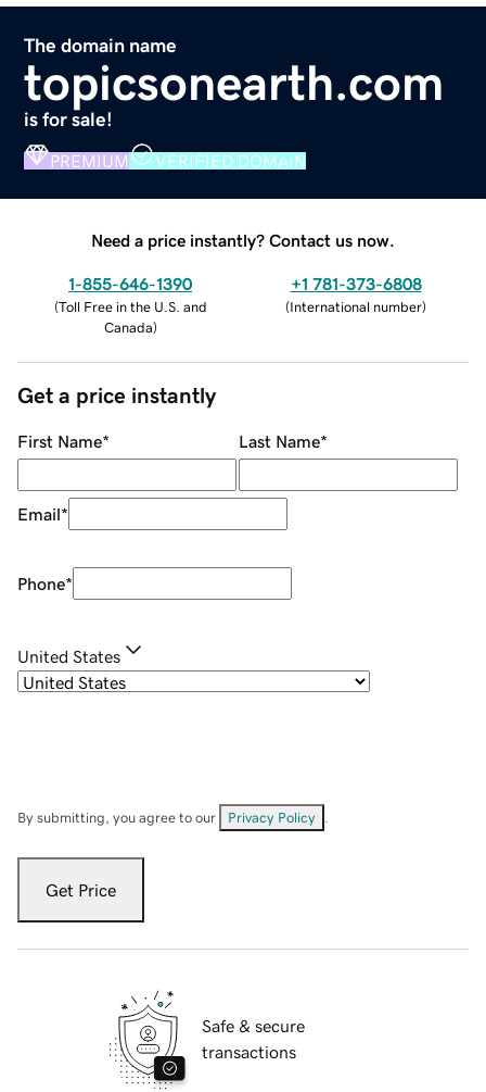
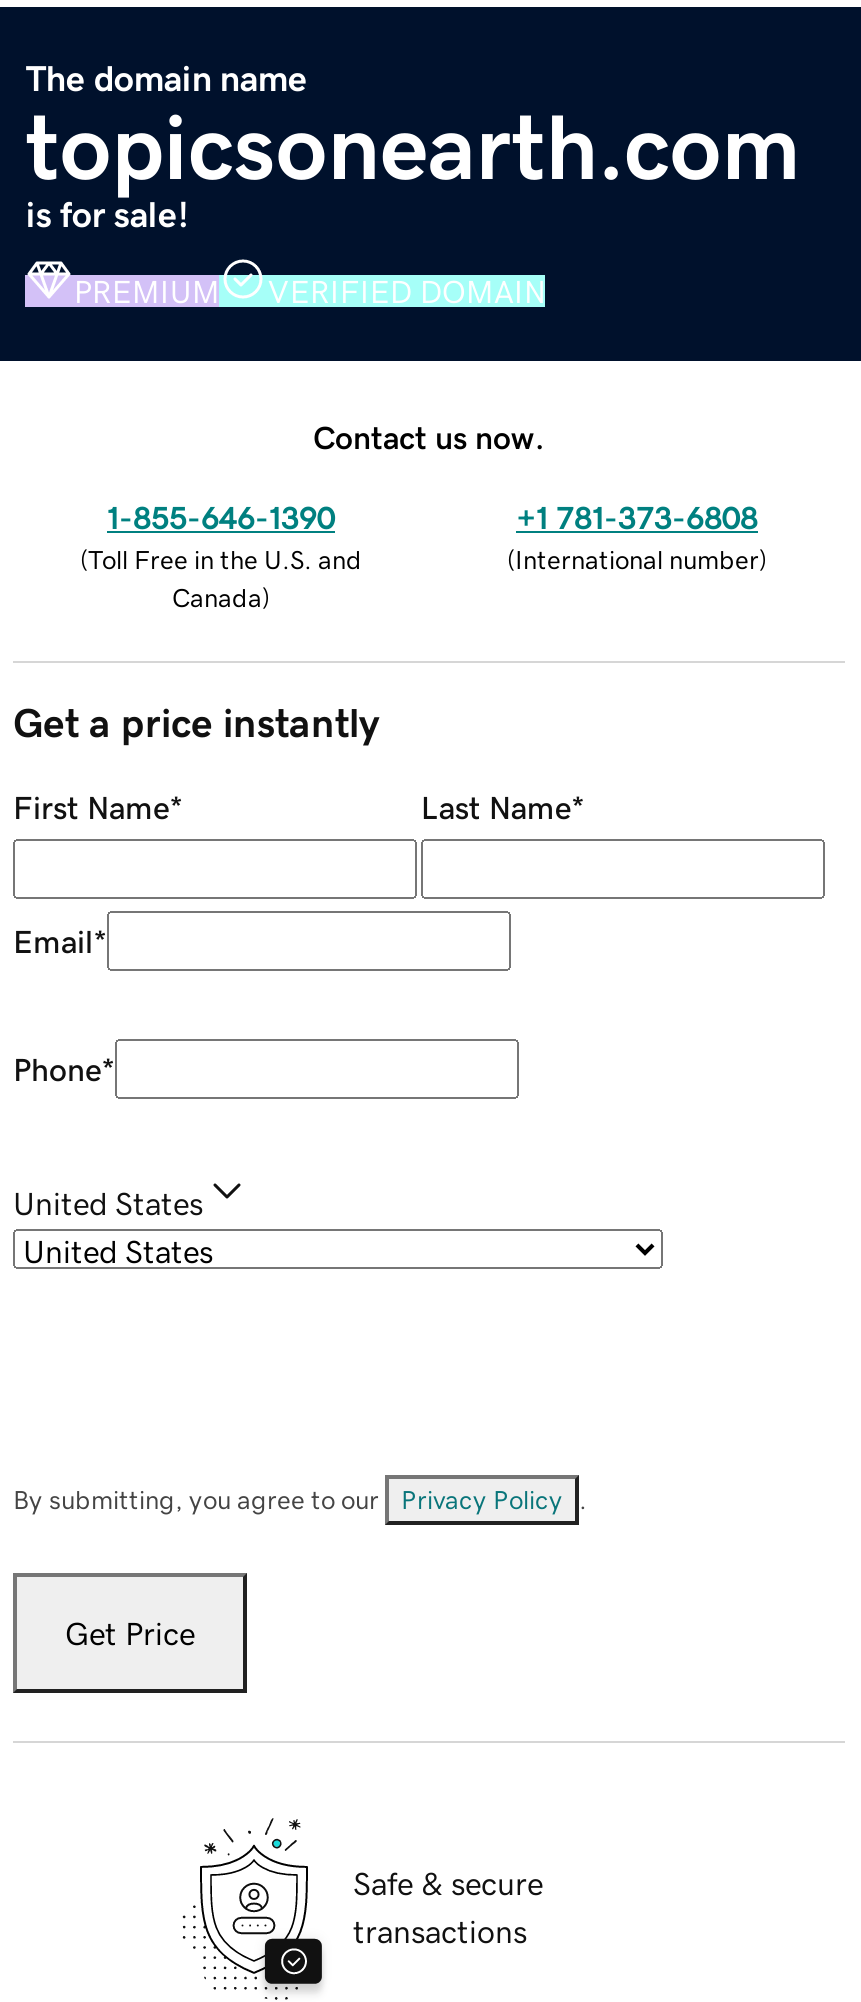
- Need a price instantly? Contact us now.
+ Contact us now.
